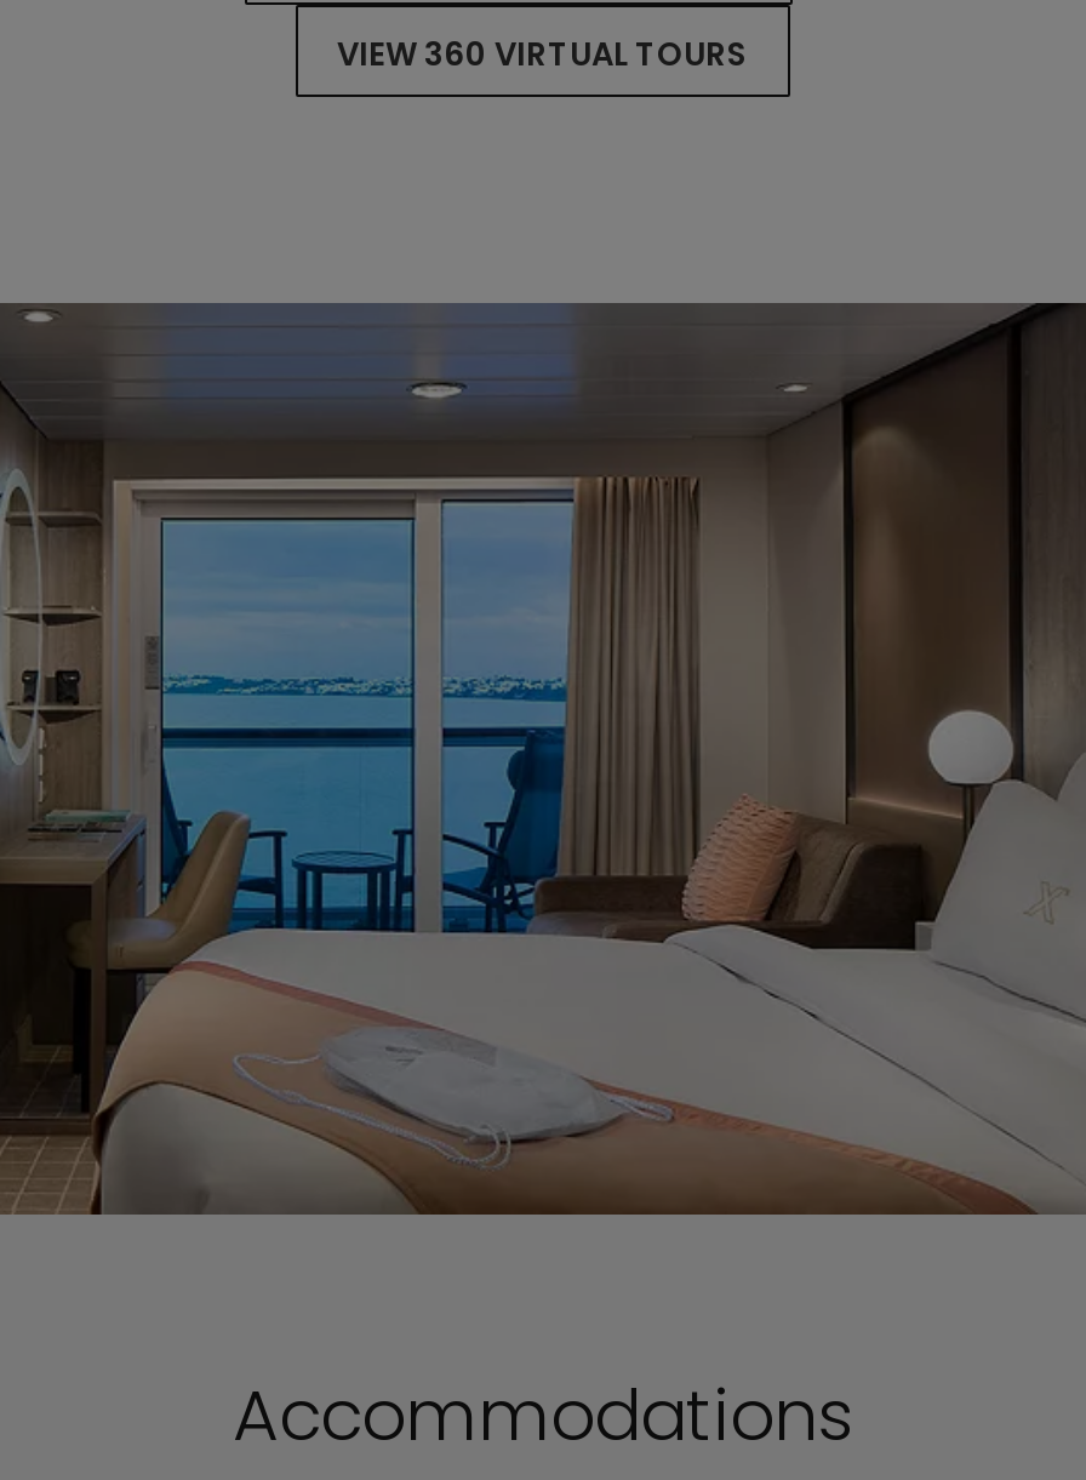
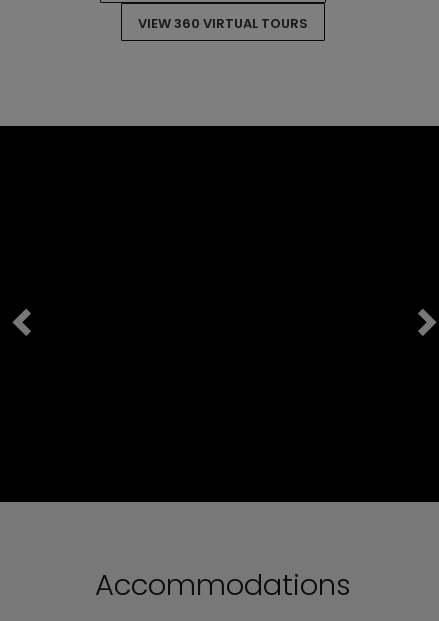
- [image]
